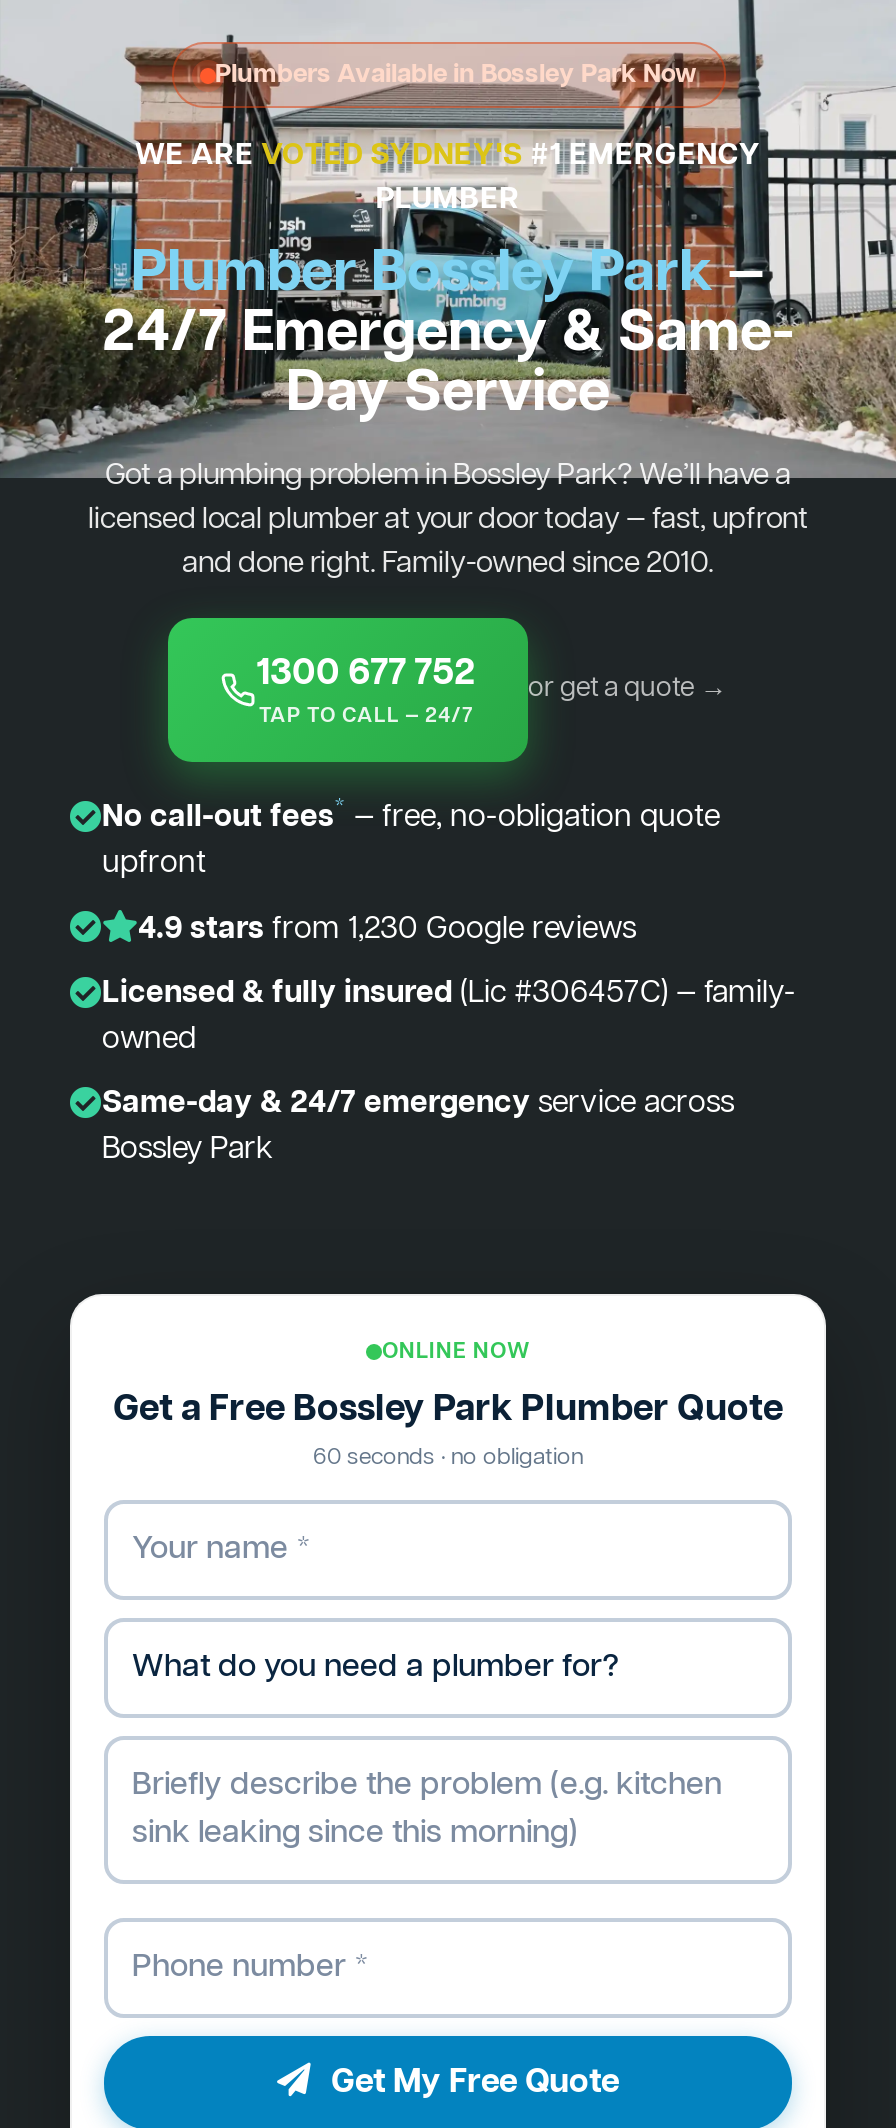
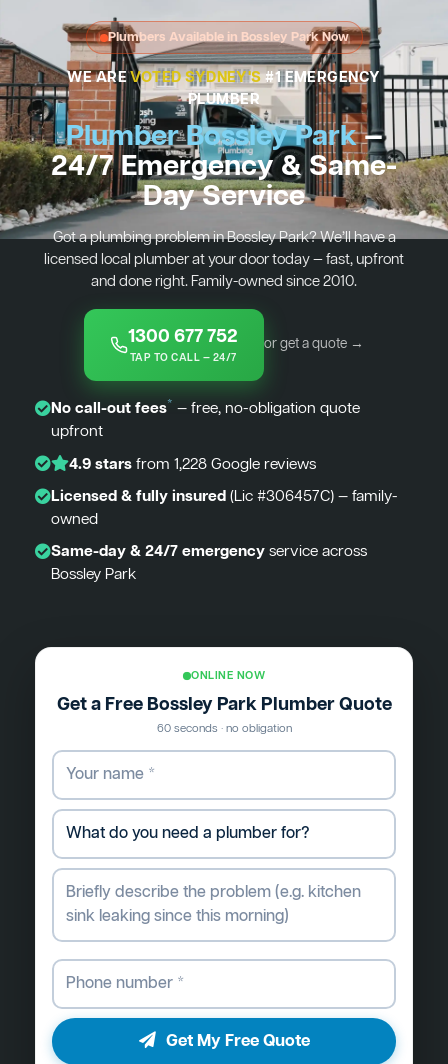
- 4.9 stars from 1,230 Google reviews
+ 4.9 stars from 1,228 Google reviews
